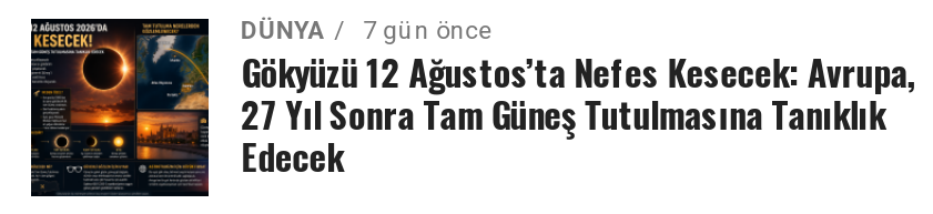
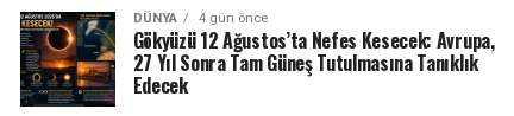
- DÜNYA 7 gün önce
+ DÜNYA 4 gün önce
